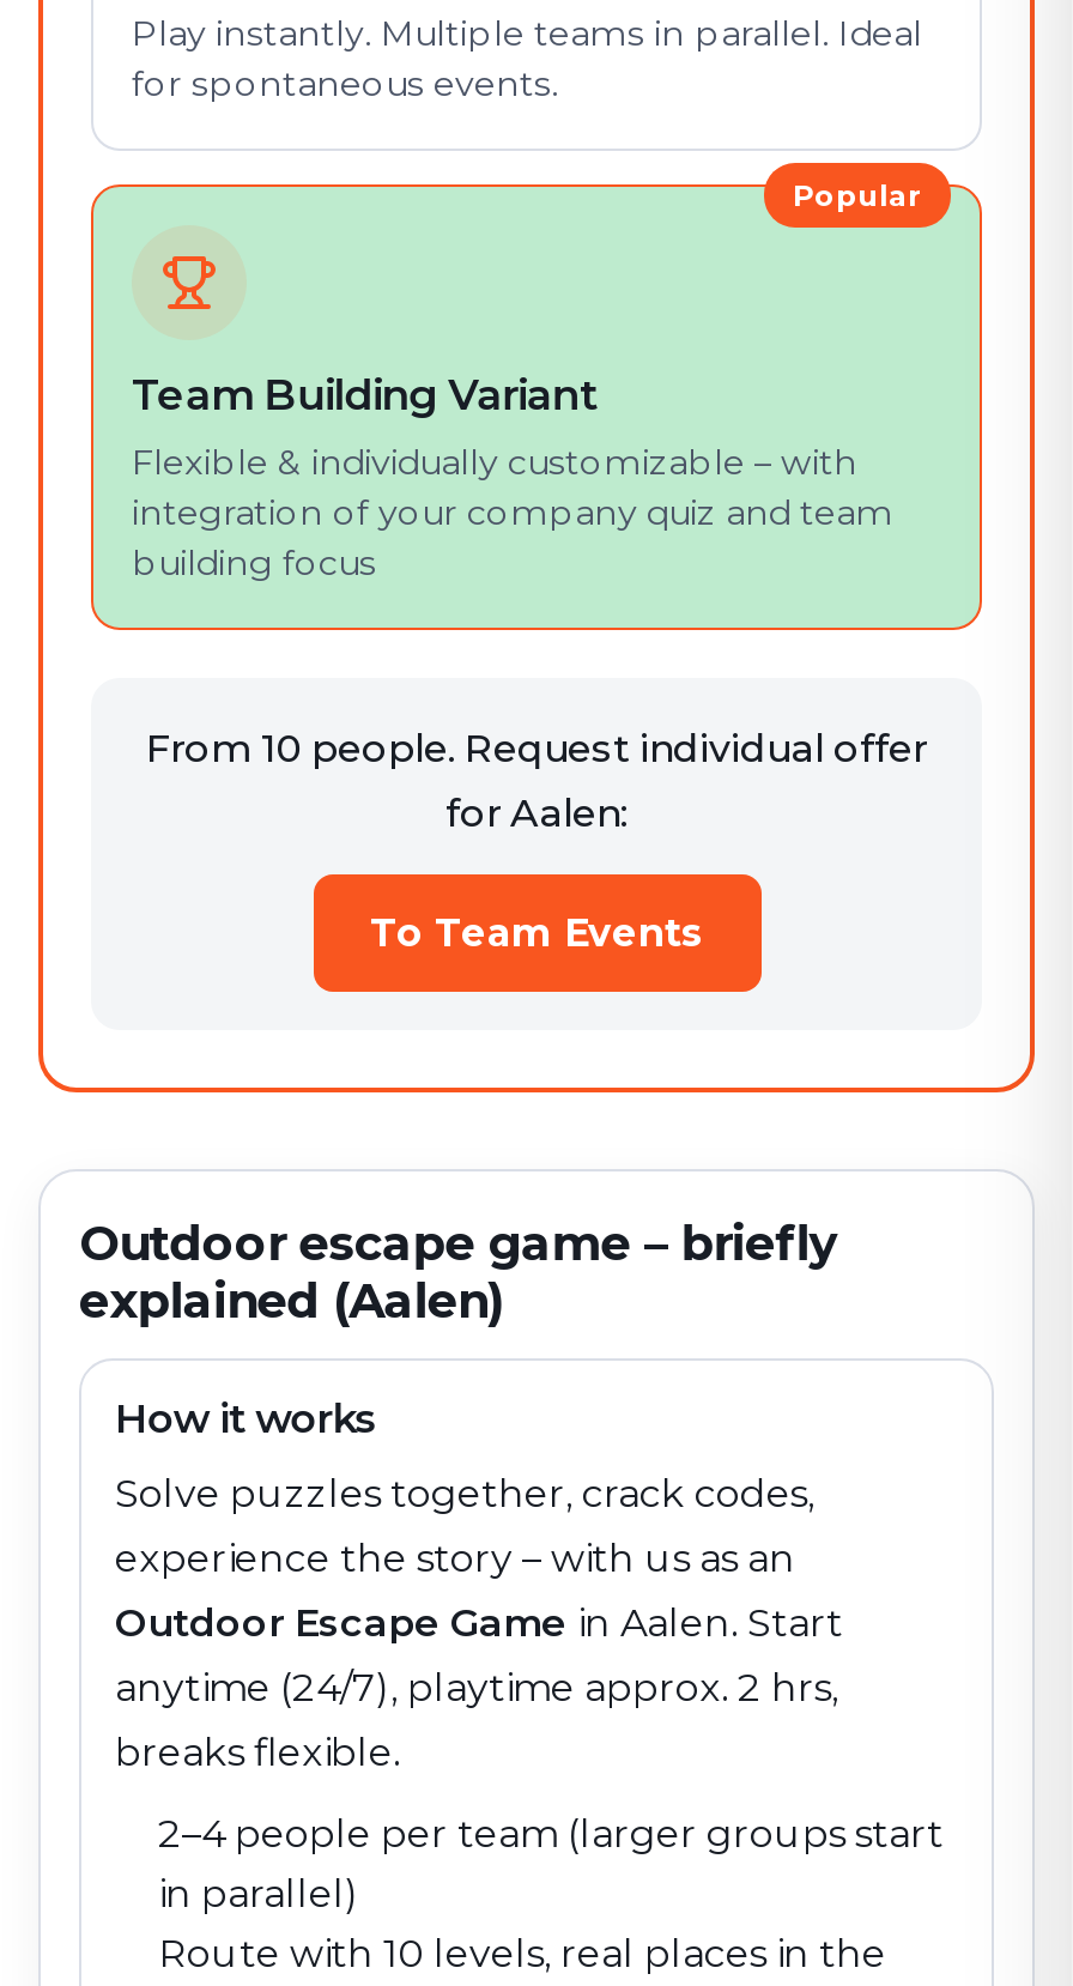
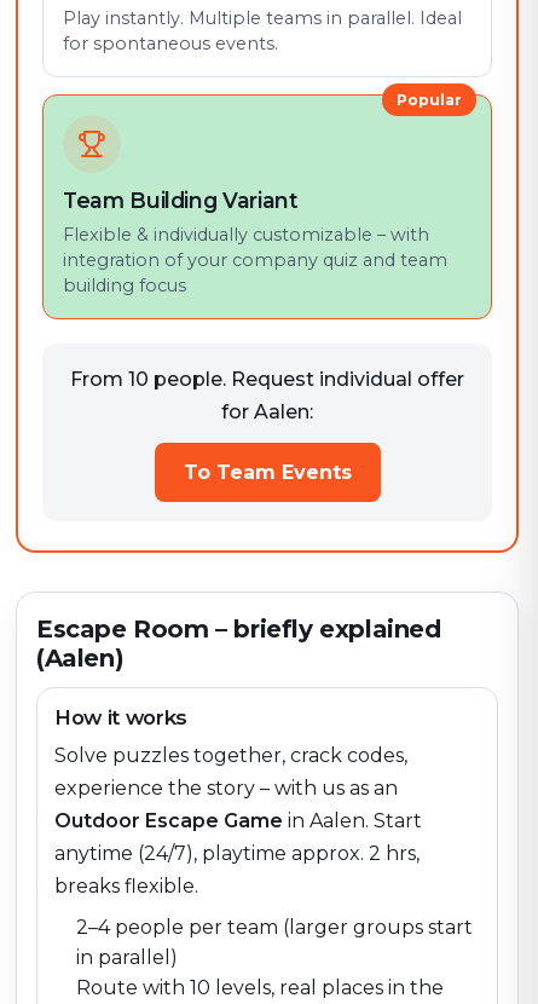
- Outdoor escape game – briefly
- explained (Aalen)
+ Escape Room – briefly explained
+ (Aalen)
